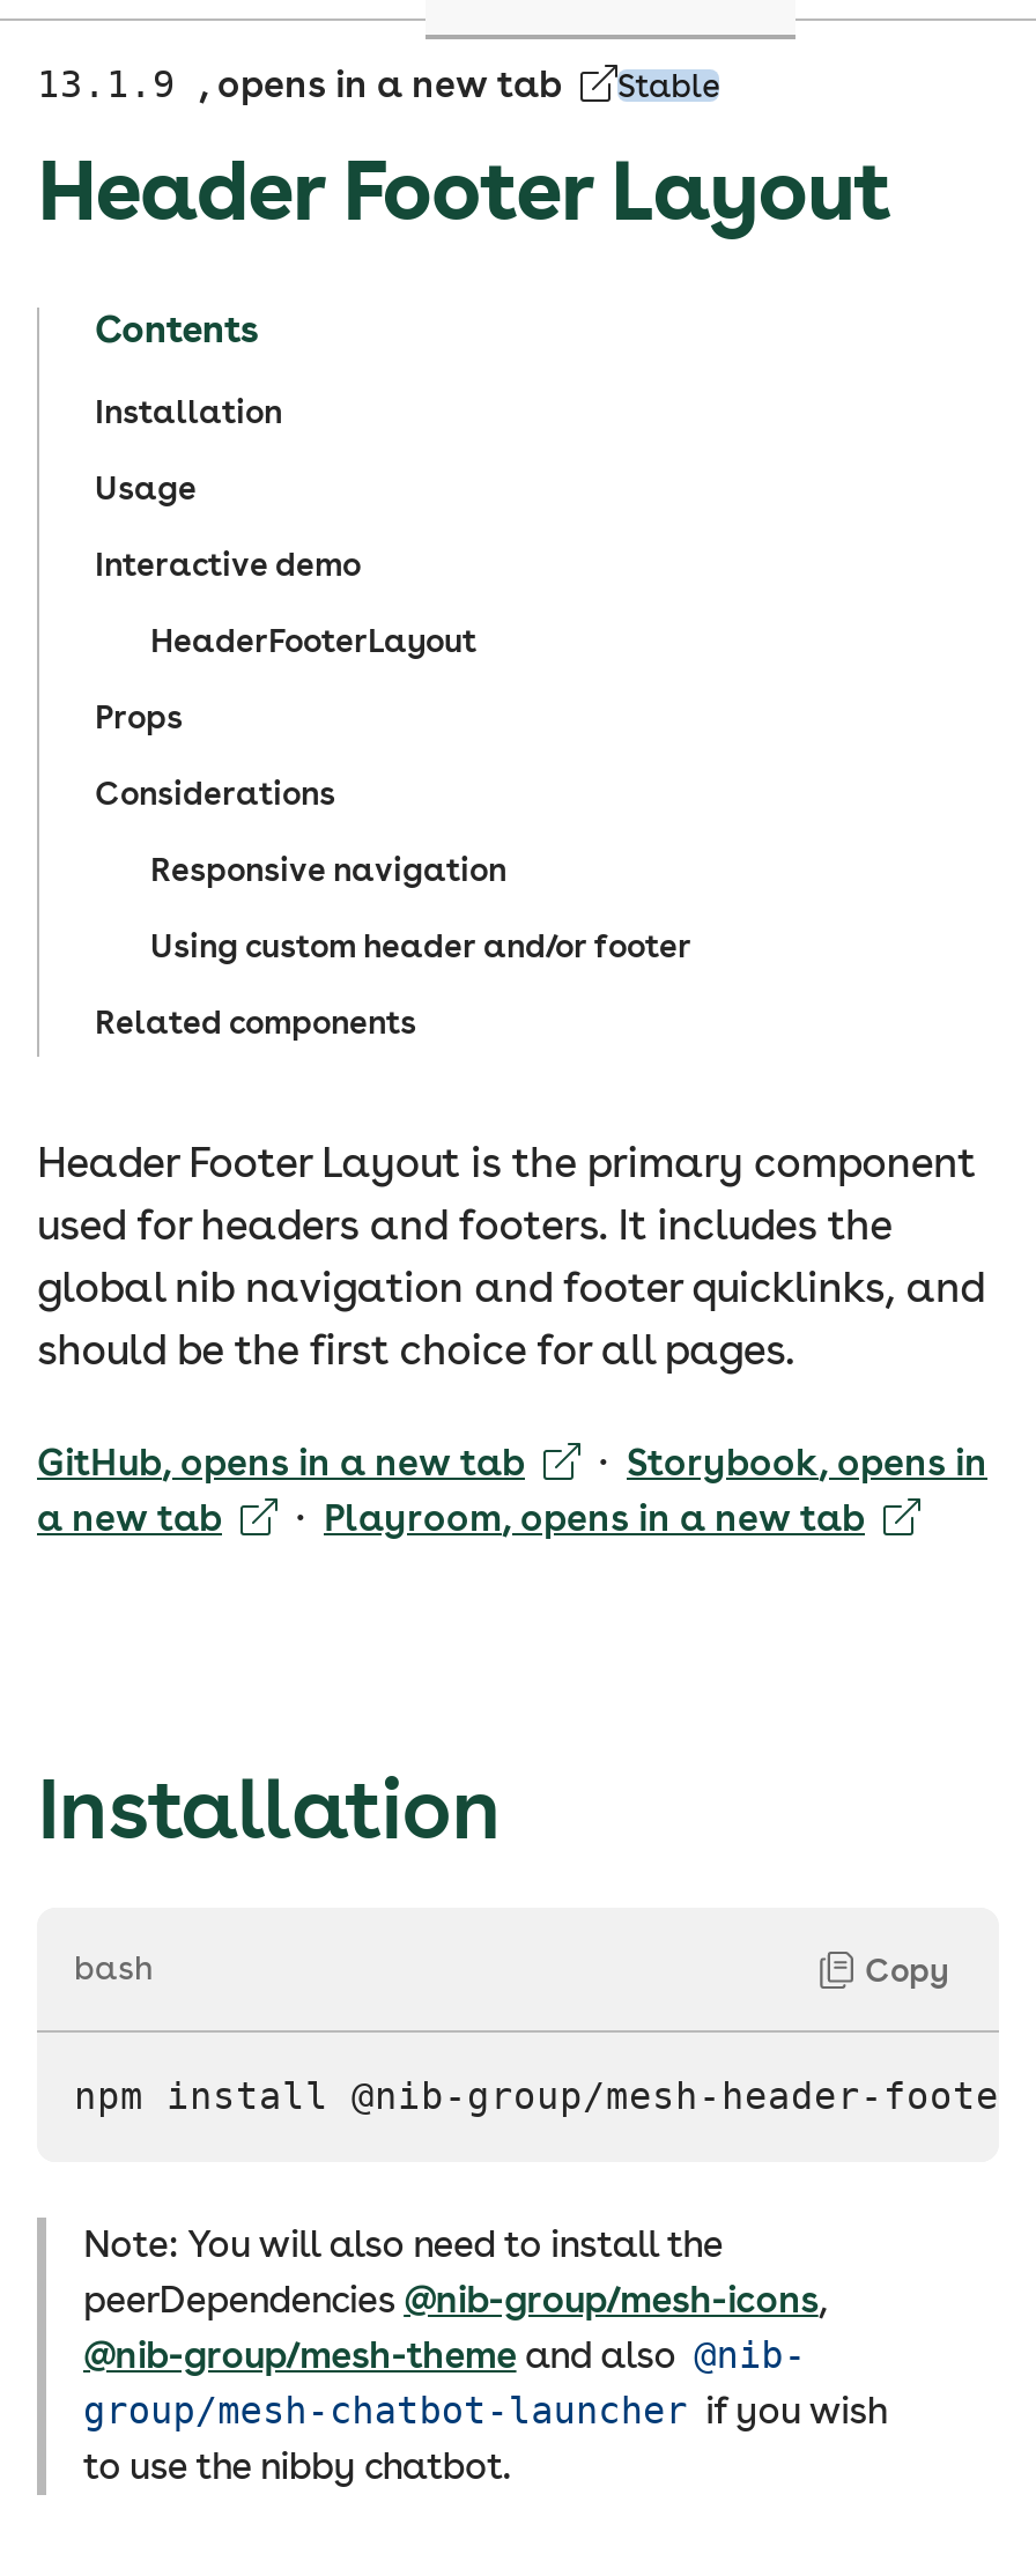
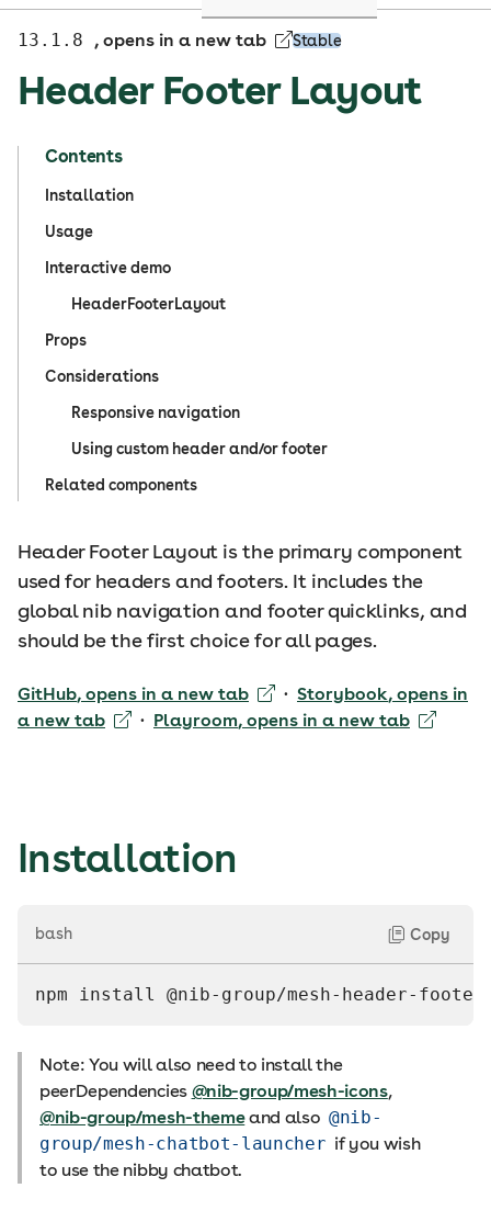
- 13.1.9 , opens in a new tab
+ 13.1.8 , opens in a new tab
